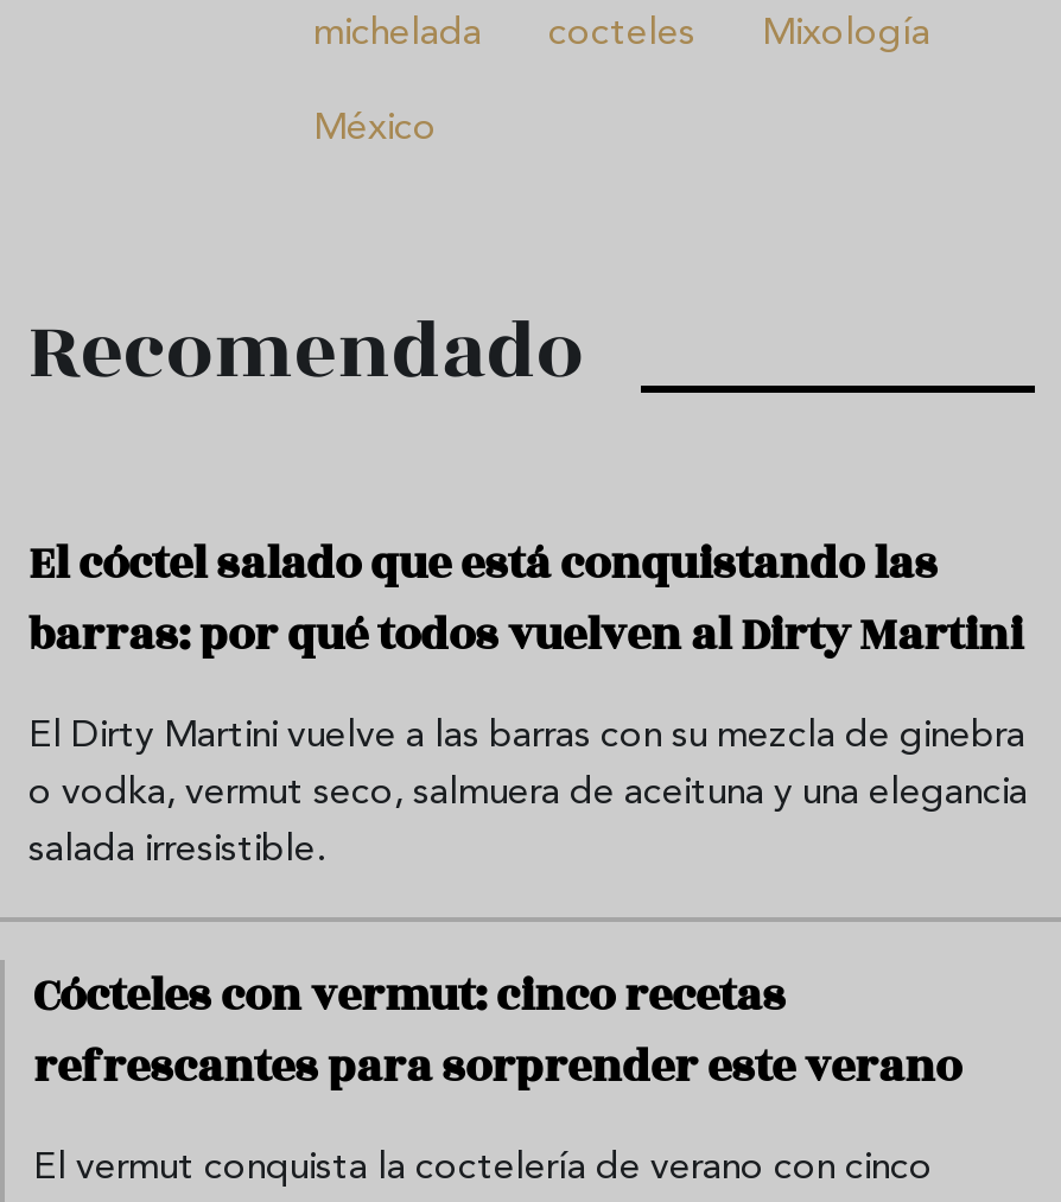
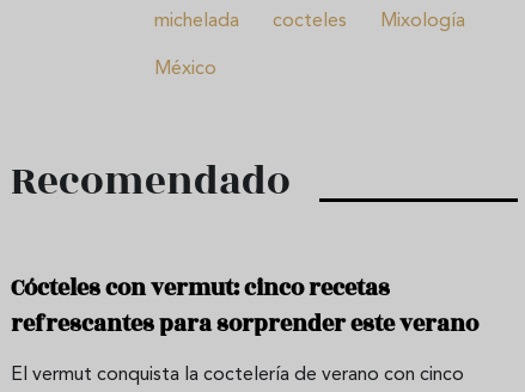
- El cóctel salado que está conquistando las
- barras: por qué todos vuelven al Dirty Martini
- El Dirty Martini vuelve a las barras con su mezcla de ginebra
- o vodka, vermut seco, salmuera de aceituna y una elegancia
- salada irresistible.
